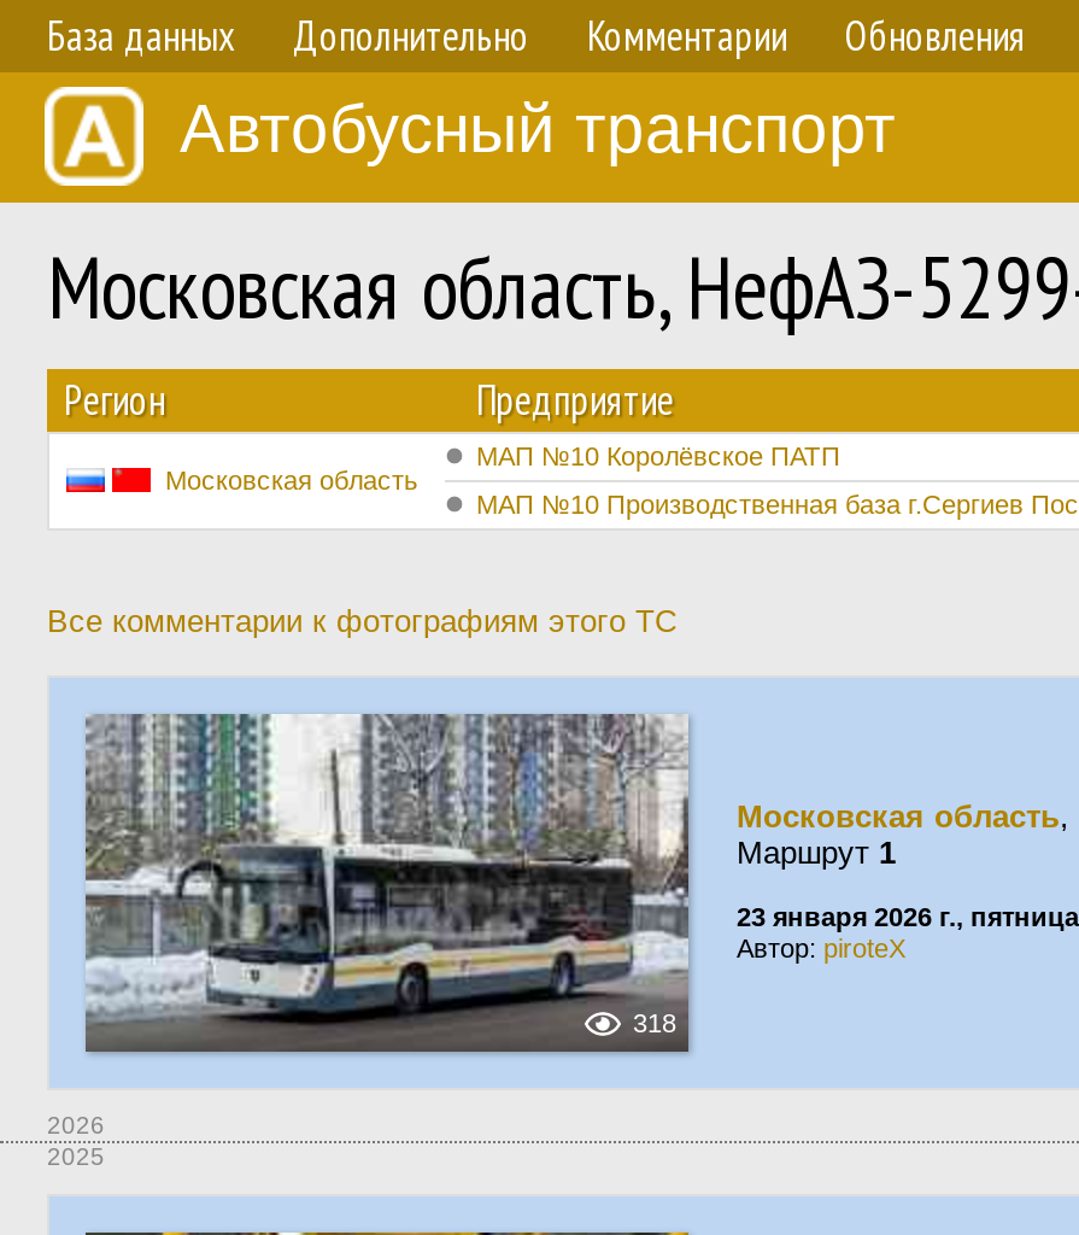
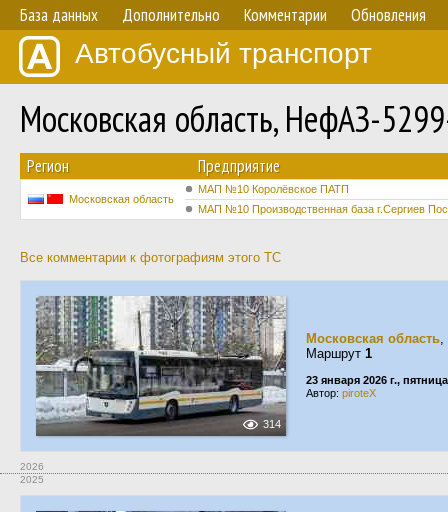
- 318
+ 314
